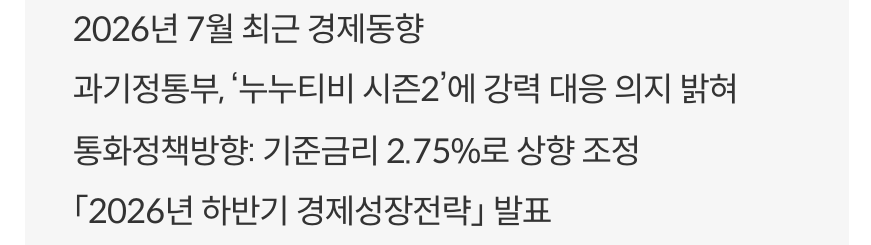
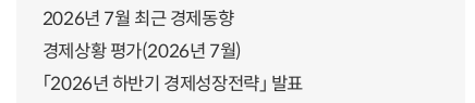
- 과기정통부, ‘누누티비 시즌2’에 강력 대응 의지 밝혀
- 통화정책방향: 기준금리 2.75%로 상향 조정
+ 경제상황 평가(2026년 7월)
